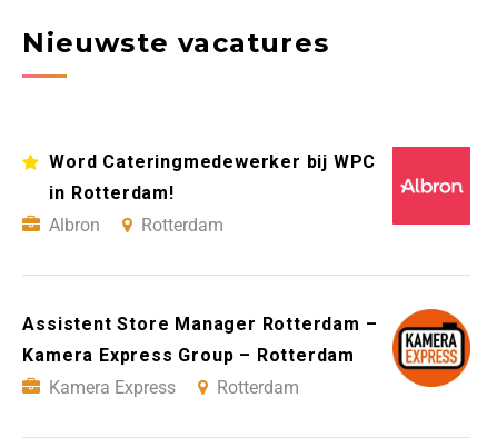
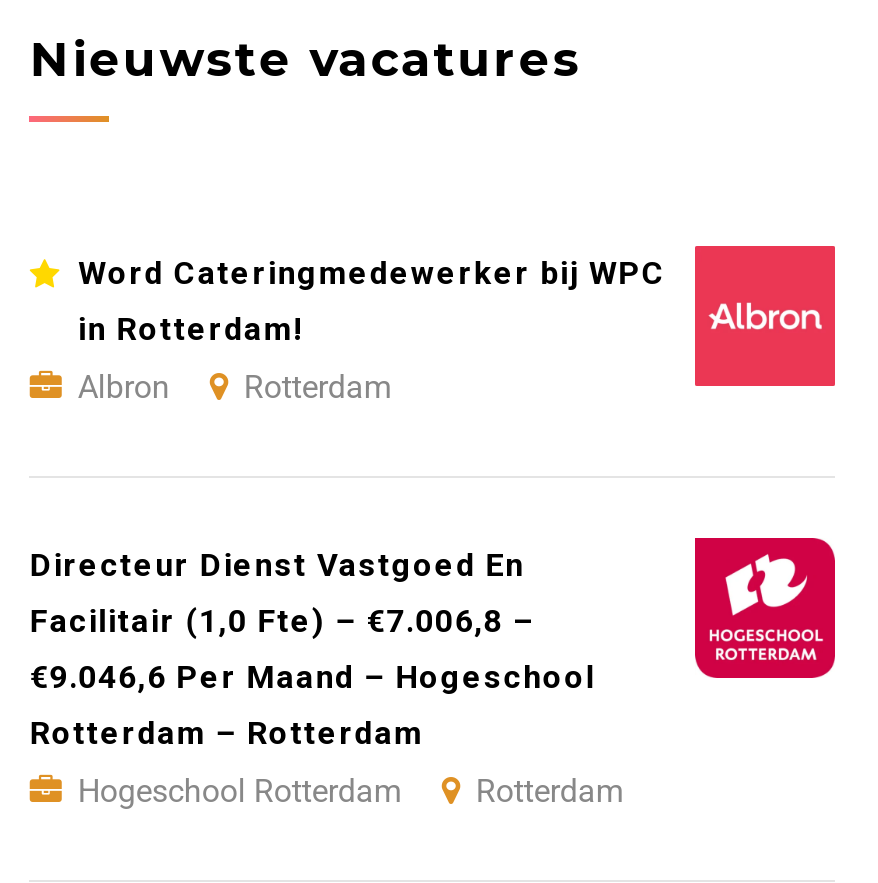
- Assistent Store Manager Rotterdam –
- Kamera Express Group – Rotterdam
- Kamera Express
+ Directeur Dienst Vastgoed En
+ Facilitair (1,0 Fte) – €7.006,8 –
+ €9.046,6 Per Maand – Hogeschool
+ Rotterdam – Rotterdam
+ Hogeschool Rotterdam

- [image]
+ [image]
